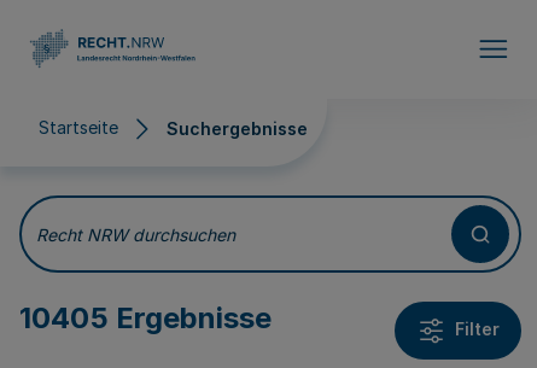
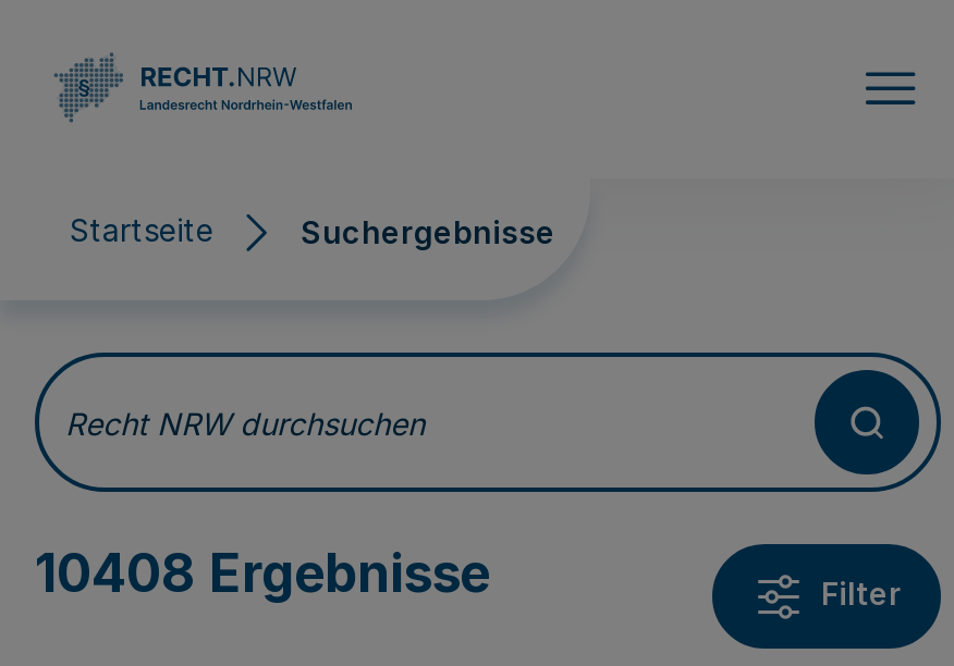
- 10405 Ergebnisse
+ 10408 Ergebnisse
